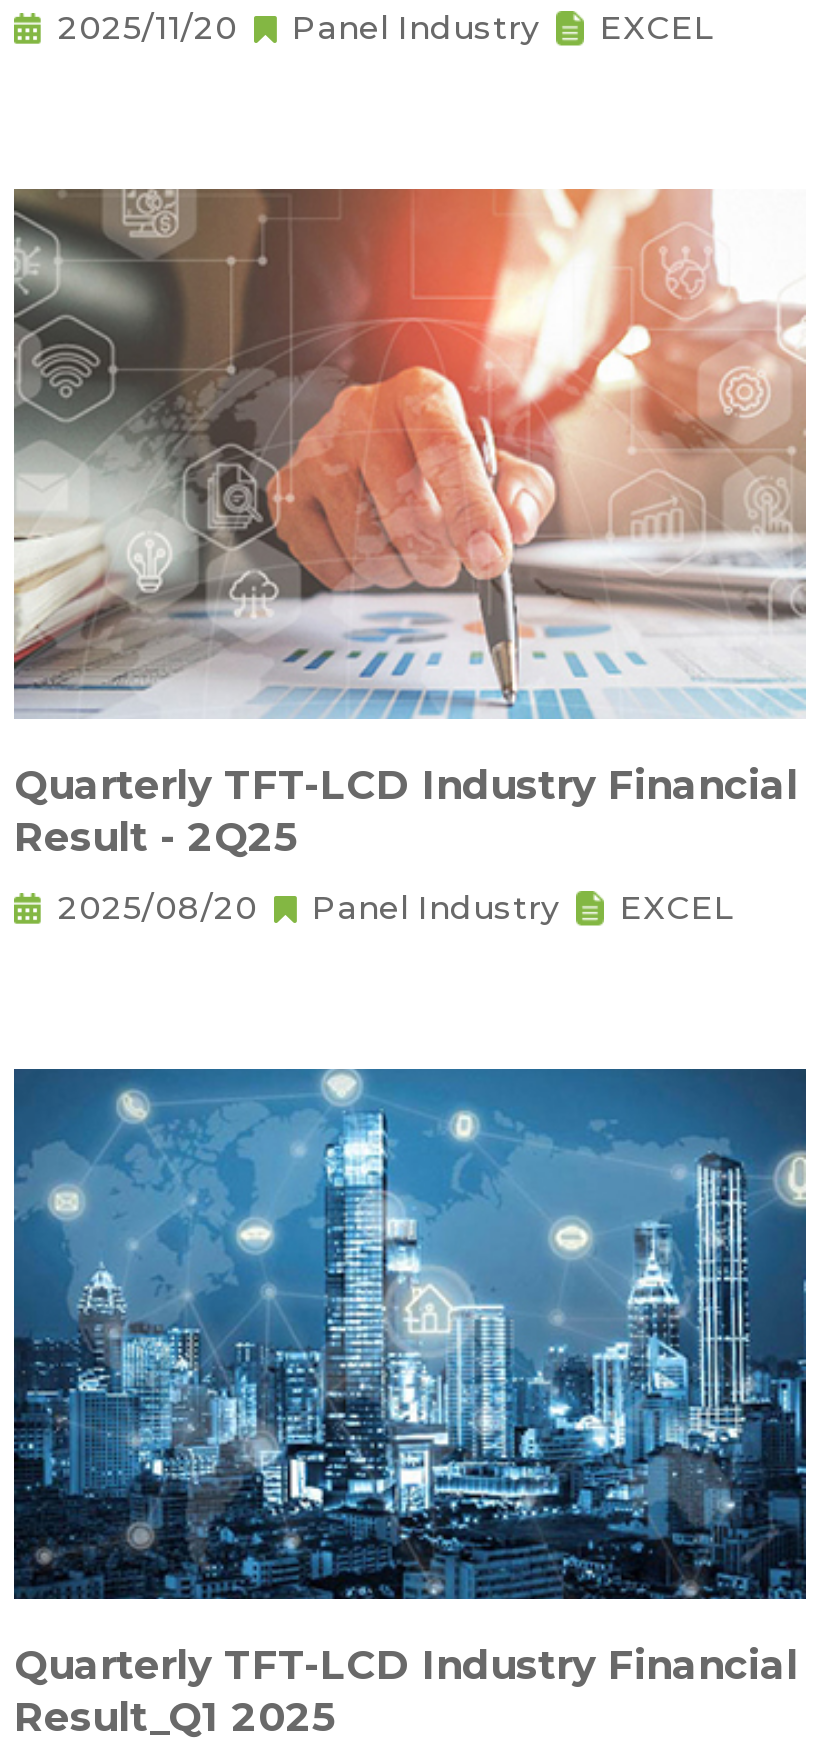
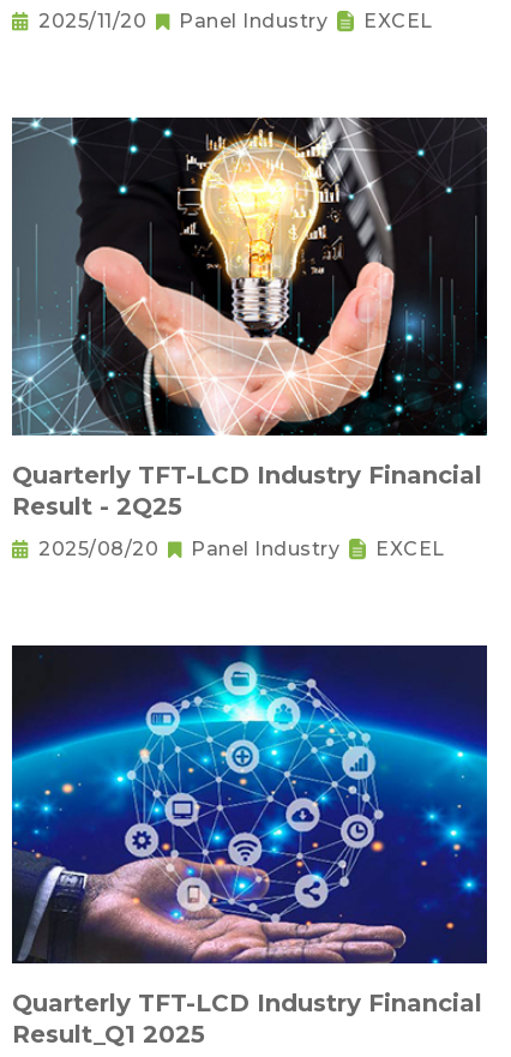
- [image]
+ [image]

- [image]
+ [image]
